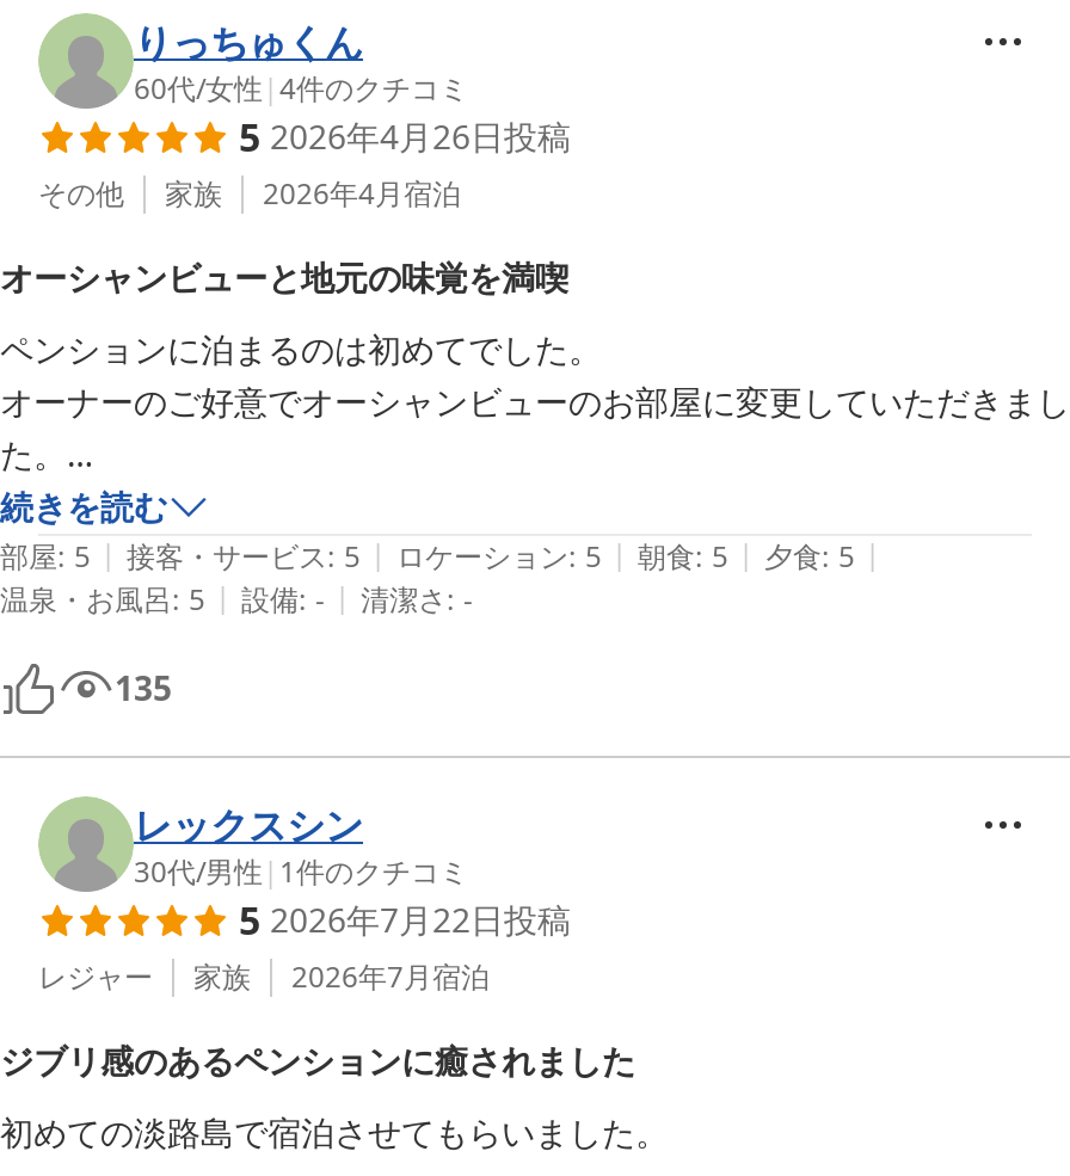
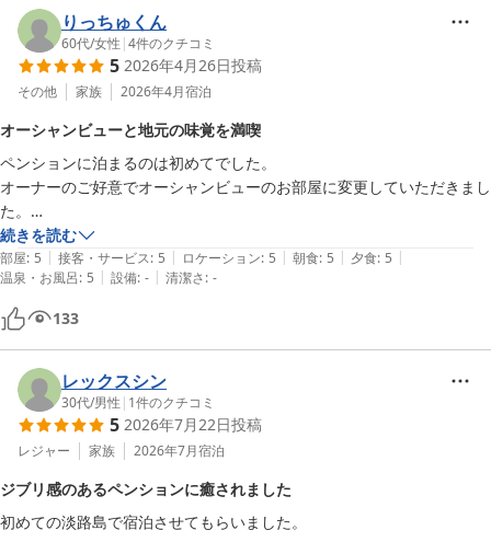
- 135
+ 133
